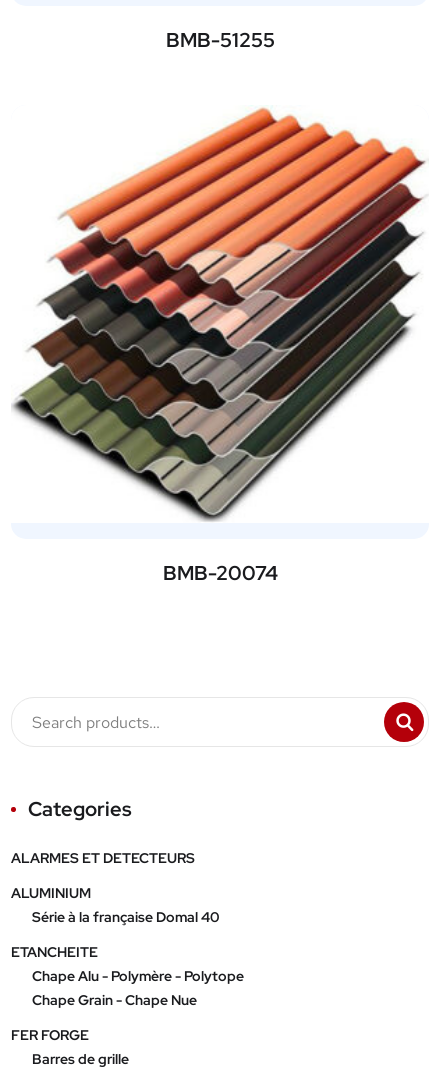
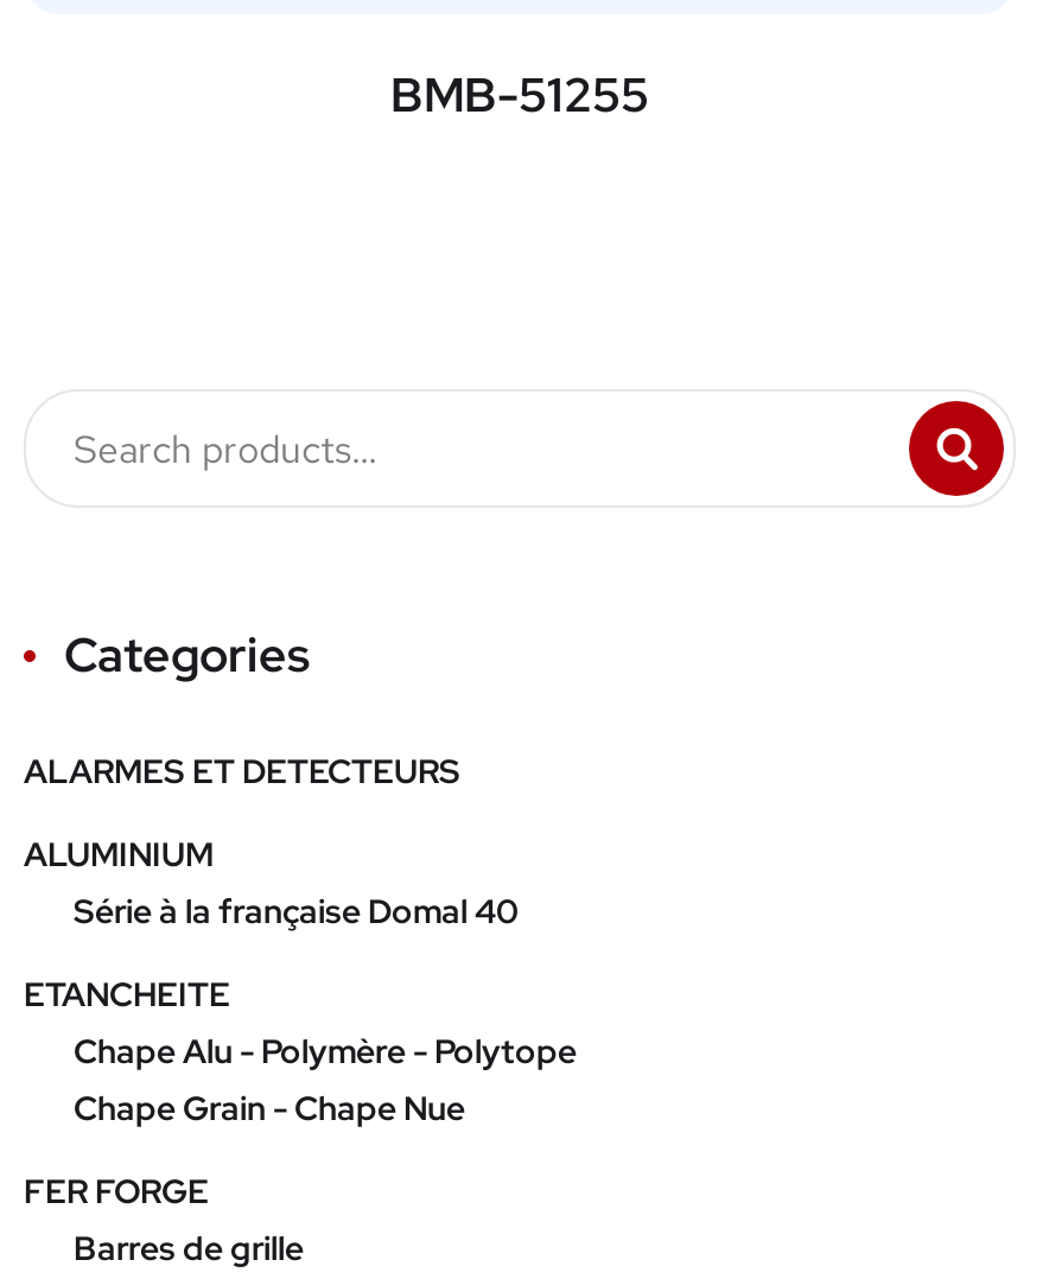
- [image]
- BMB-20074
